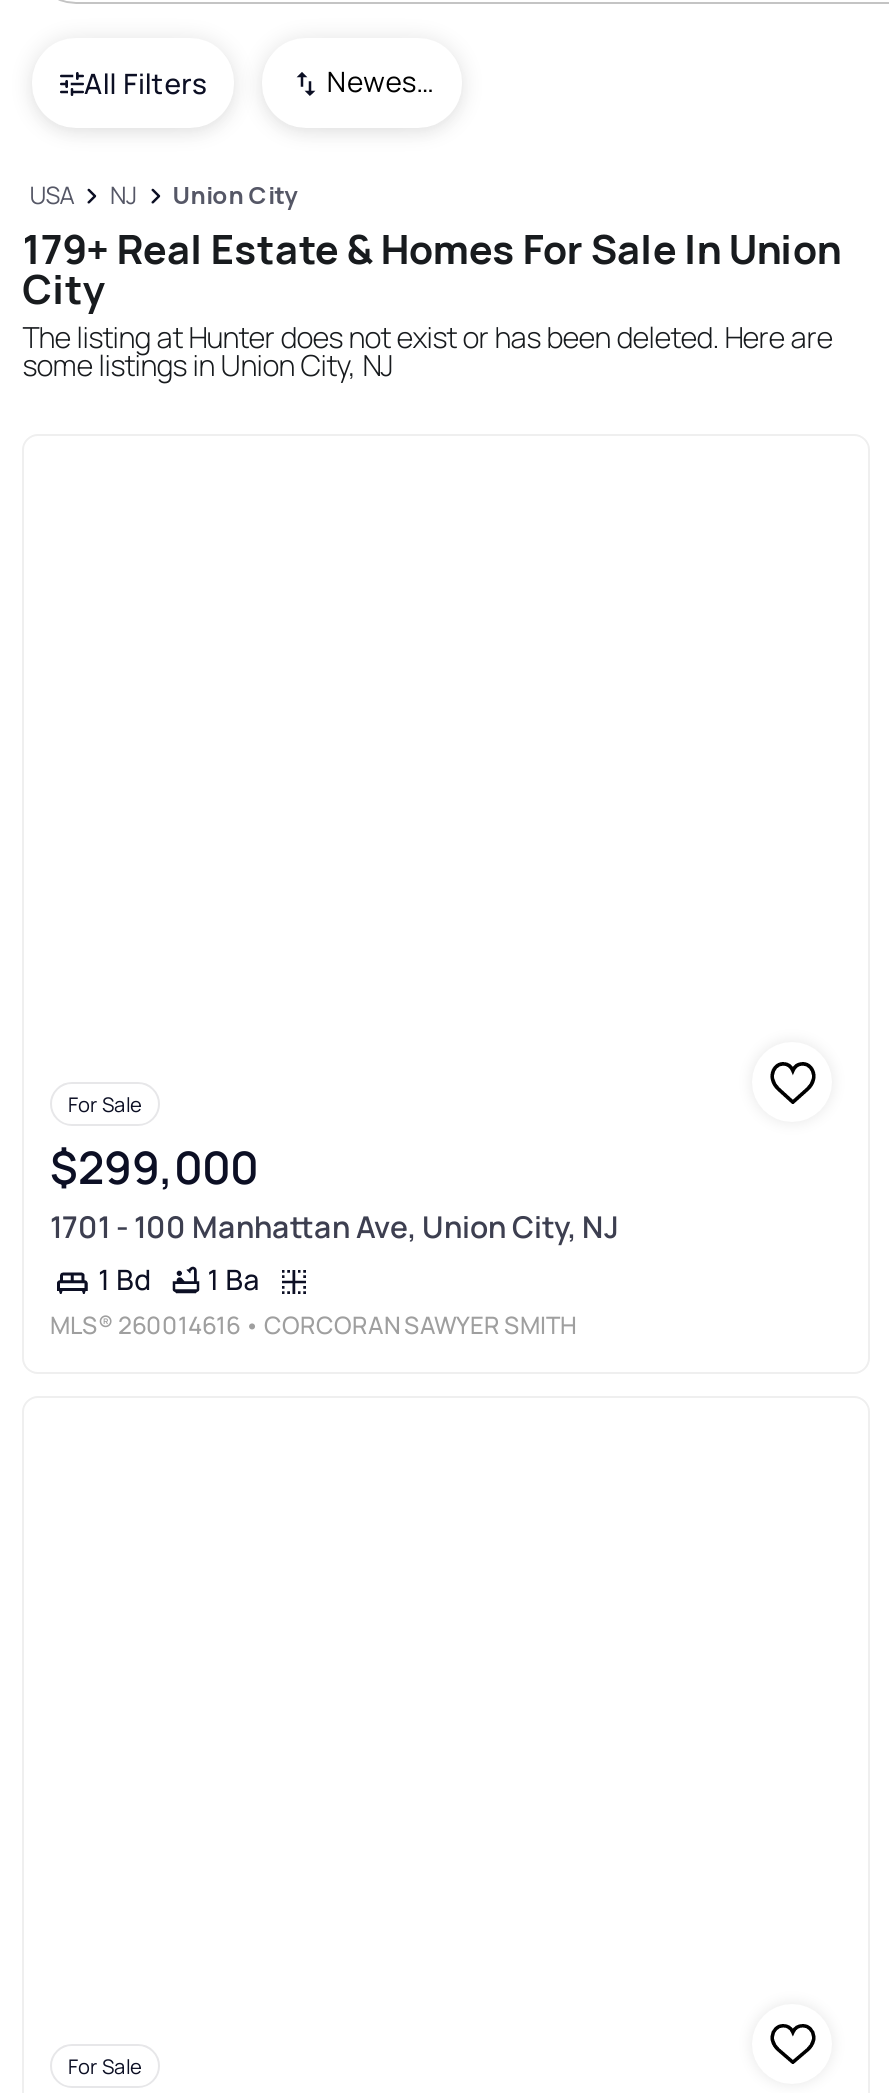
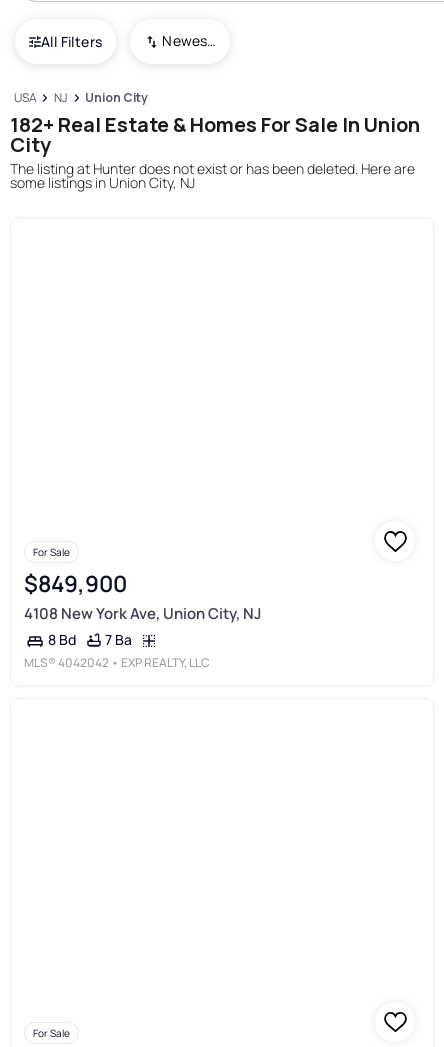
- 179+ Real Estate & Homes For Sale In Union
+ 182+ Real Estate & Homes For Sale In Union

- $299,000
- 1701 - 100 Manhattan Ave, Union City, NJ
- 1 Bd
- 1 Ba
- MLS® 260014616 • CORCORAN SAWYER SMITH
+ $849,900
+ 4108 New York Ave, Union City, NJ
+ 8 Bd
+ 7 Ba
+ MLS® 4042042 • EXP REALTY, LLC
